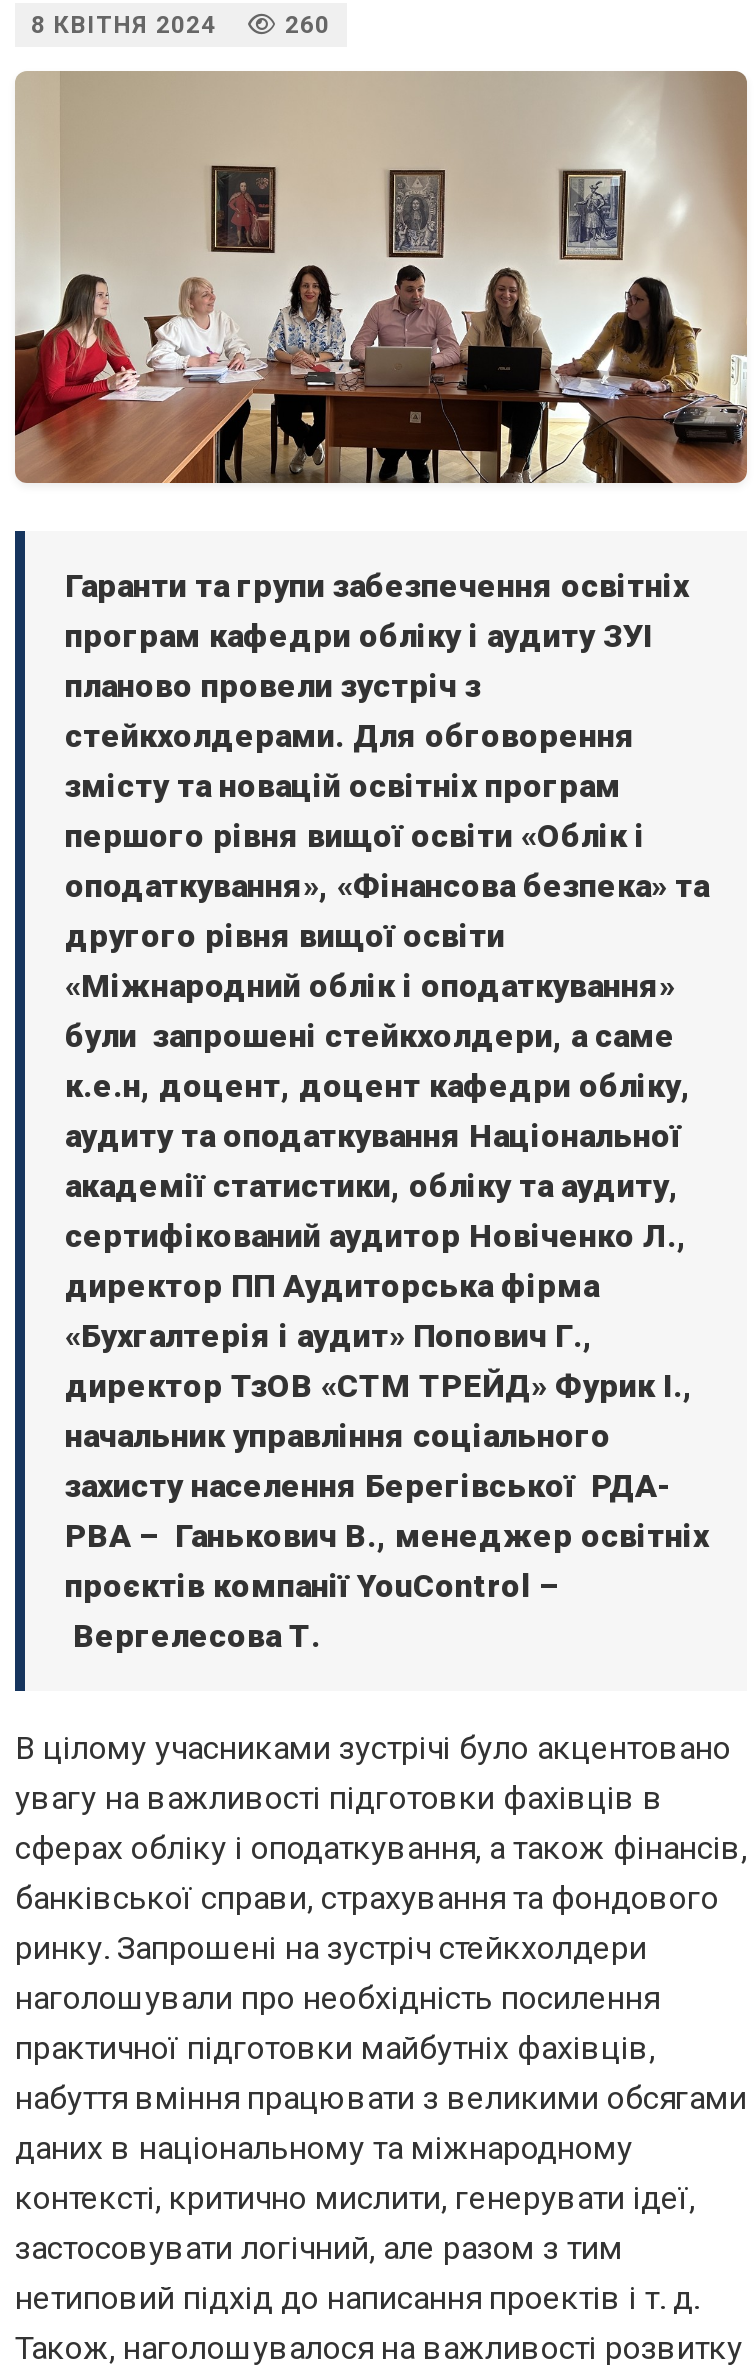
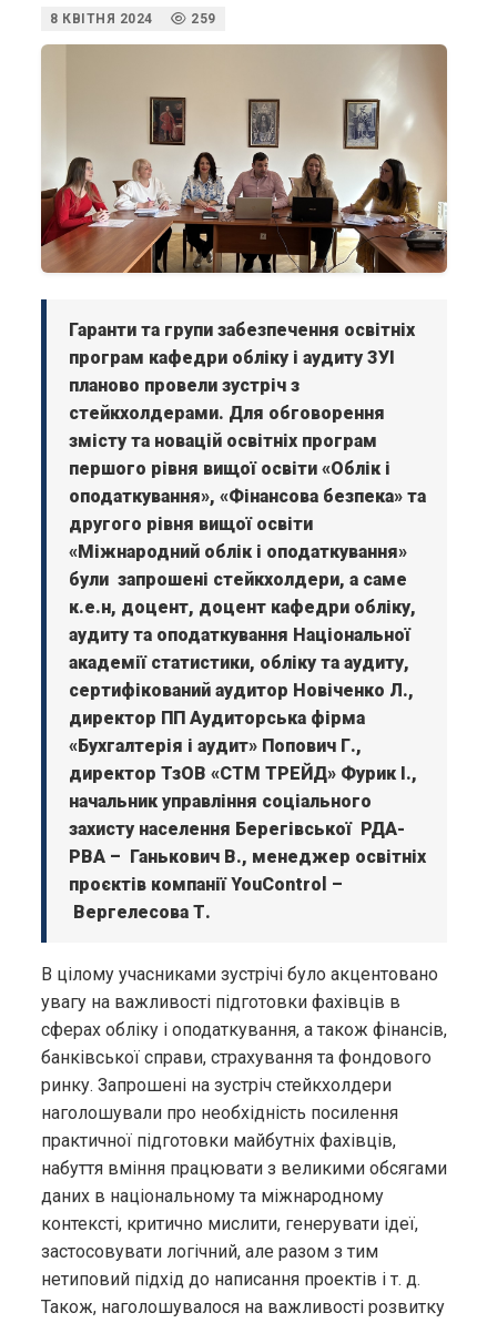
- 260
+ 259
